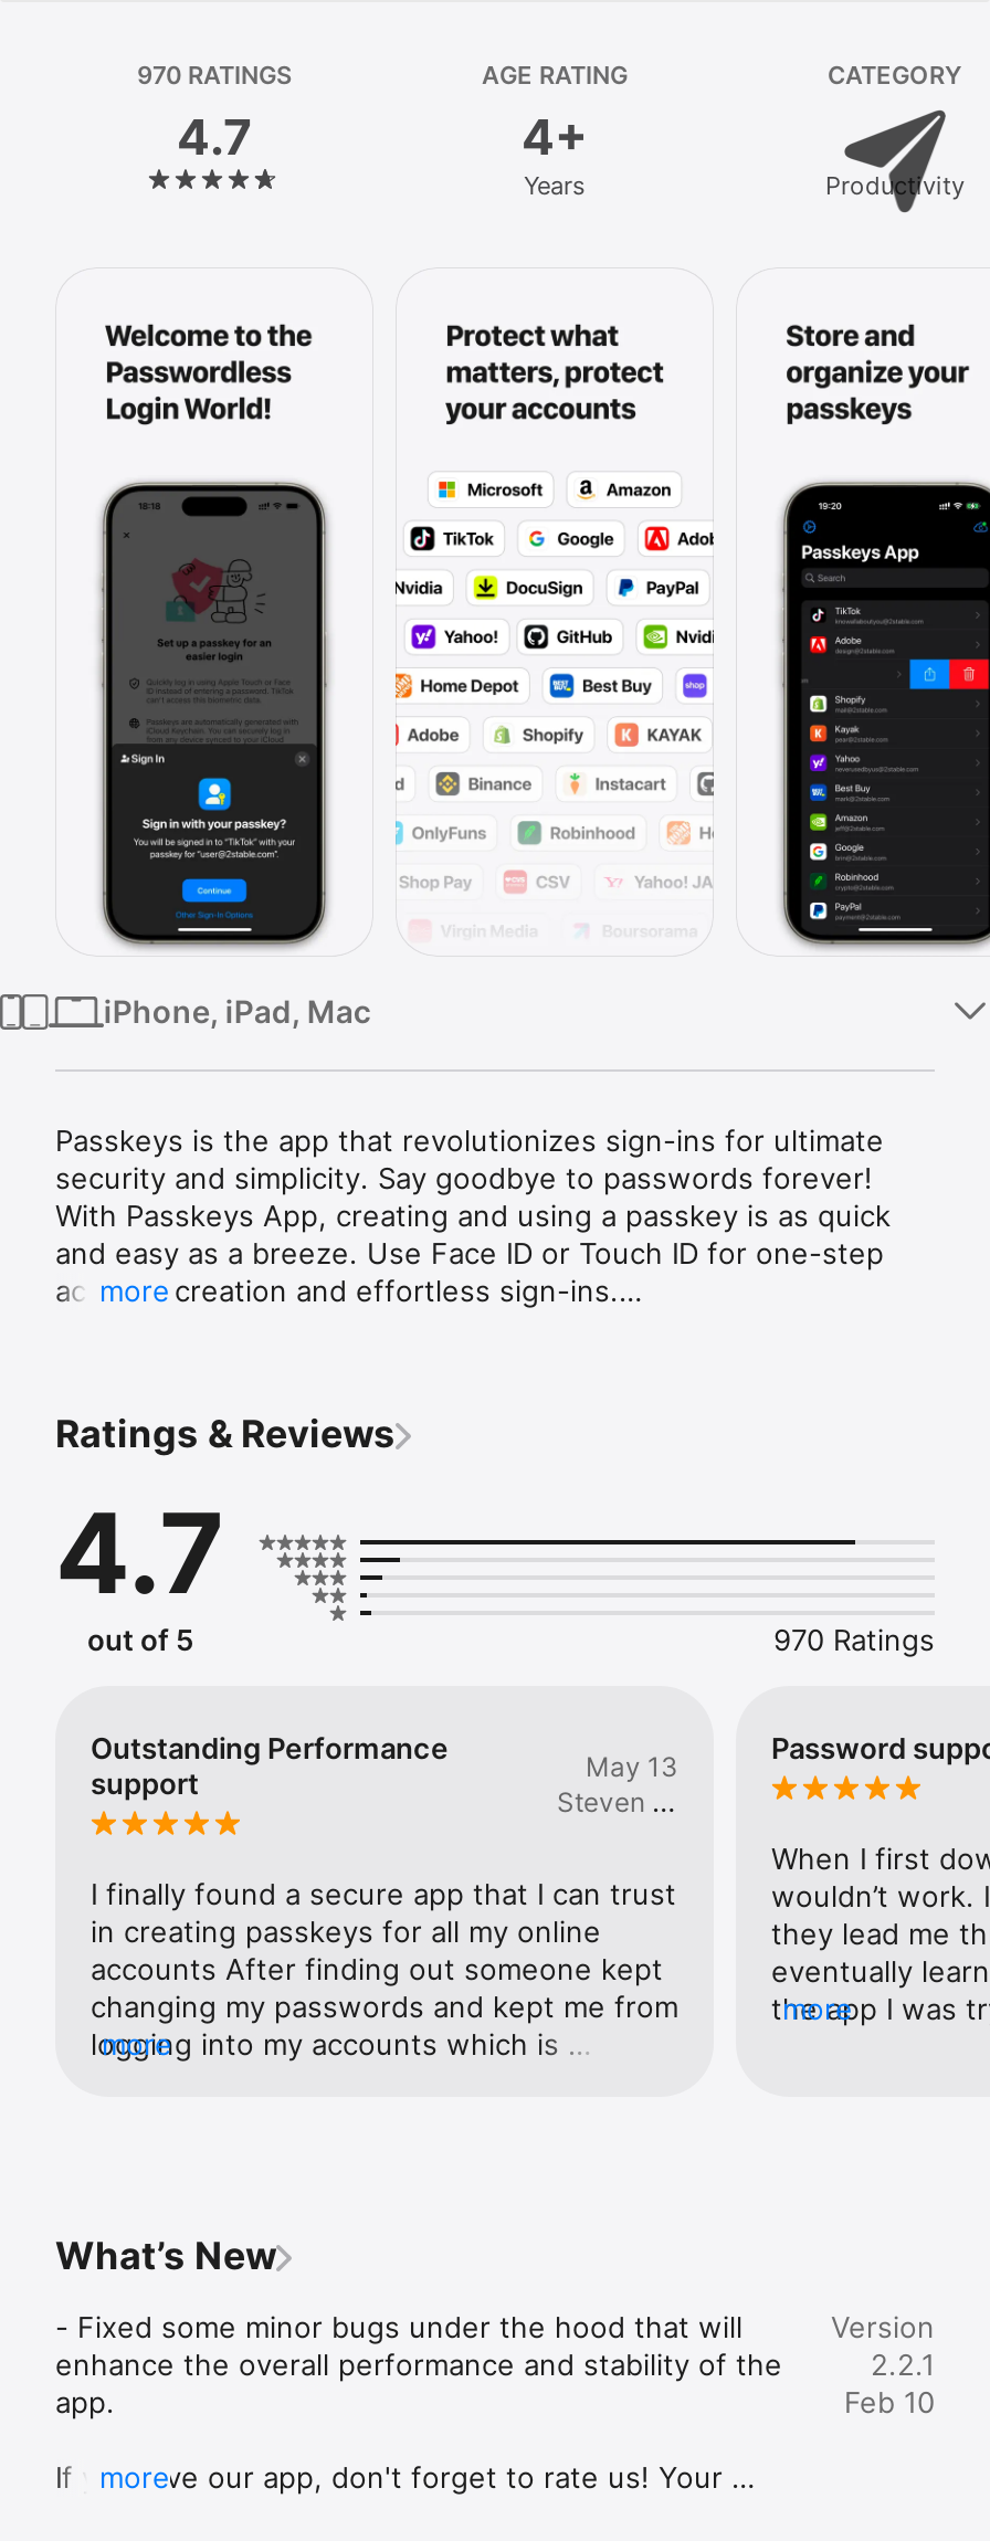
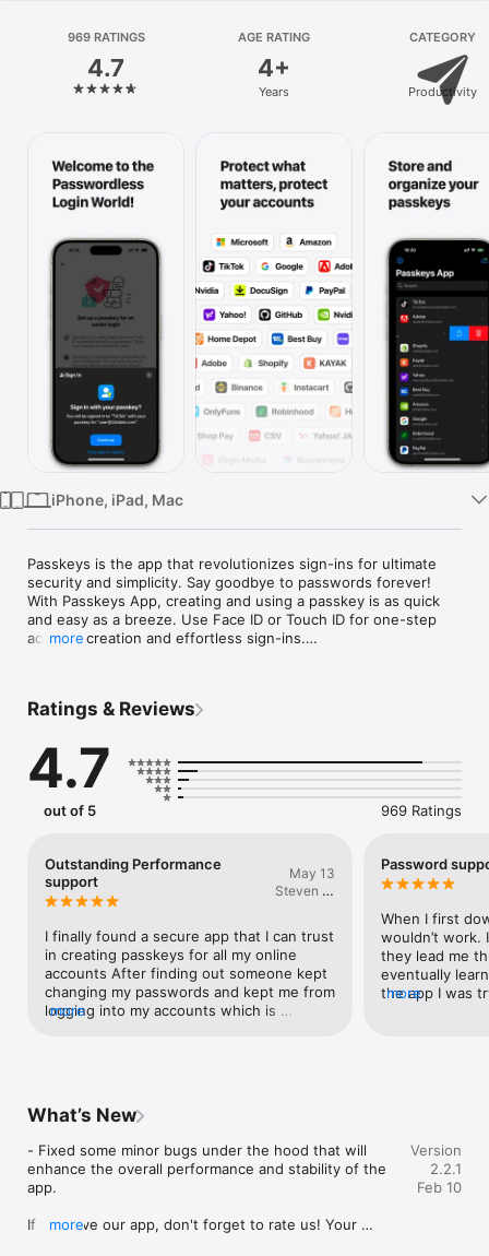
- 970 RATINGS
+ 969 RATINGS

- 970 Ratings
+ 969 Ratings
